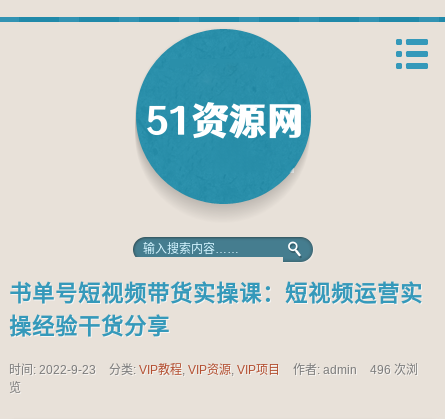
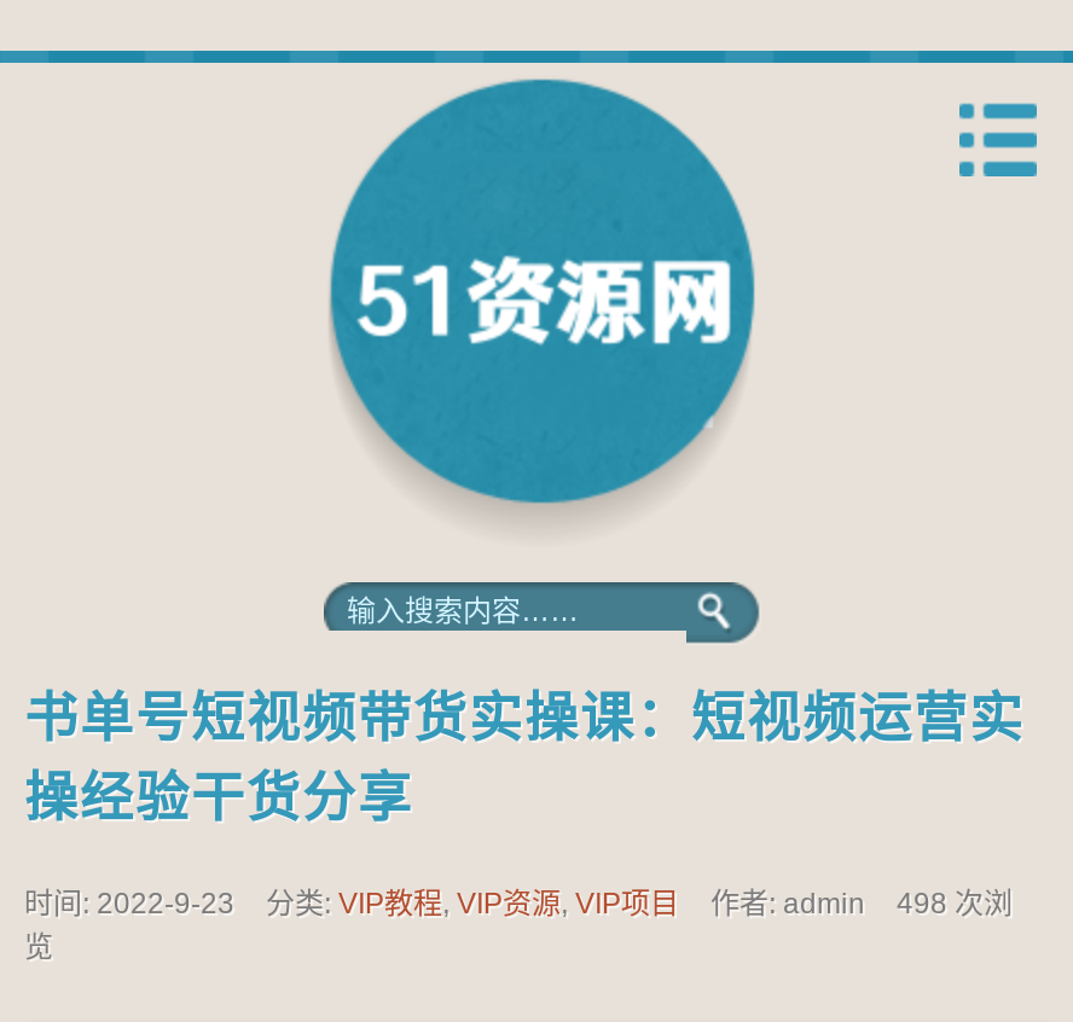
- 时间: 2022-9-23 分类: VIP教程, VIP资源, VIP项目 作者: admin 496 次浏
+ 时间: 2022-9-23 分类: VIP教程, VIP资源, VIP项目 作者: admin 498 次浏
